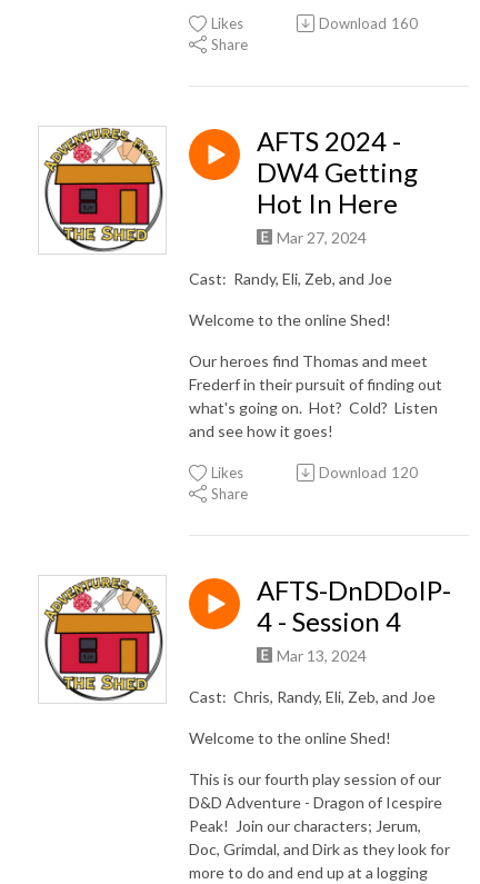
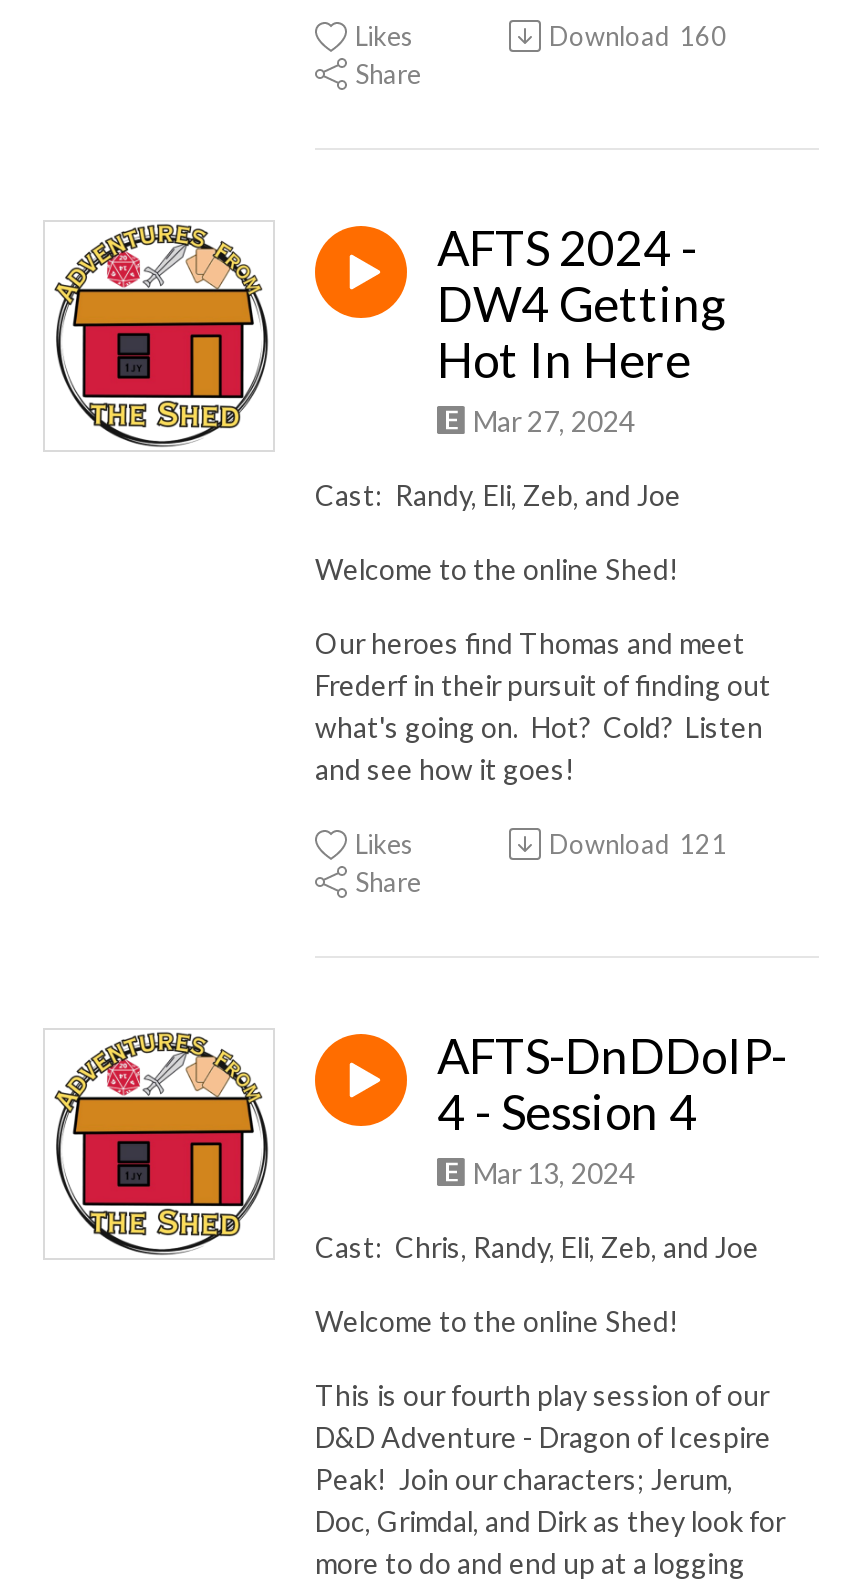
- Download 120
+ Download 121
